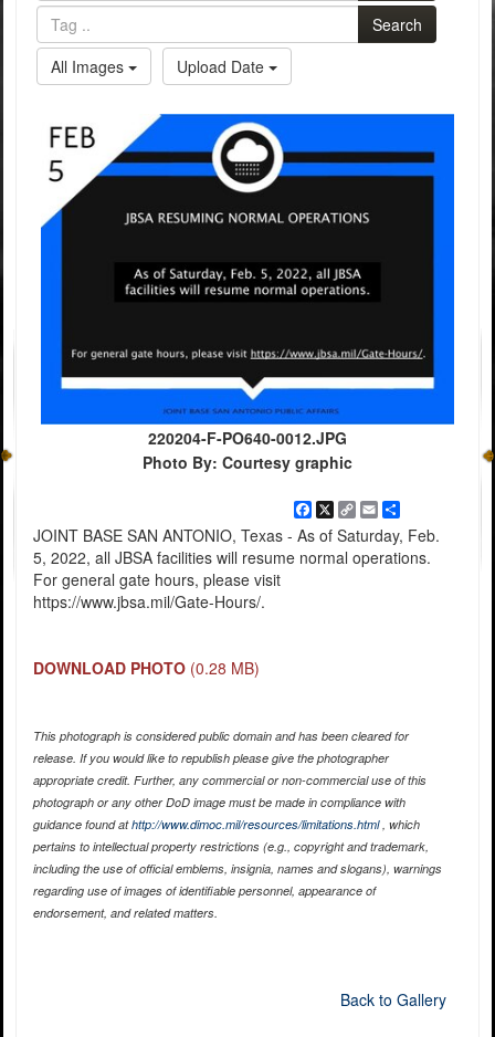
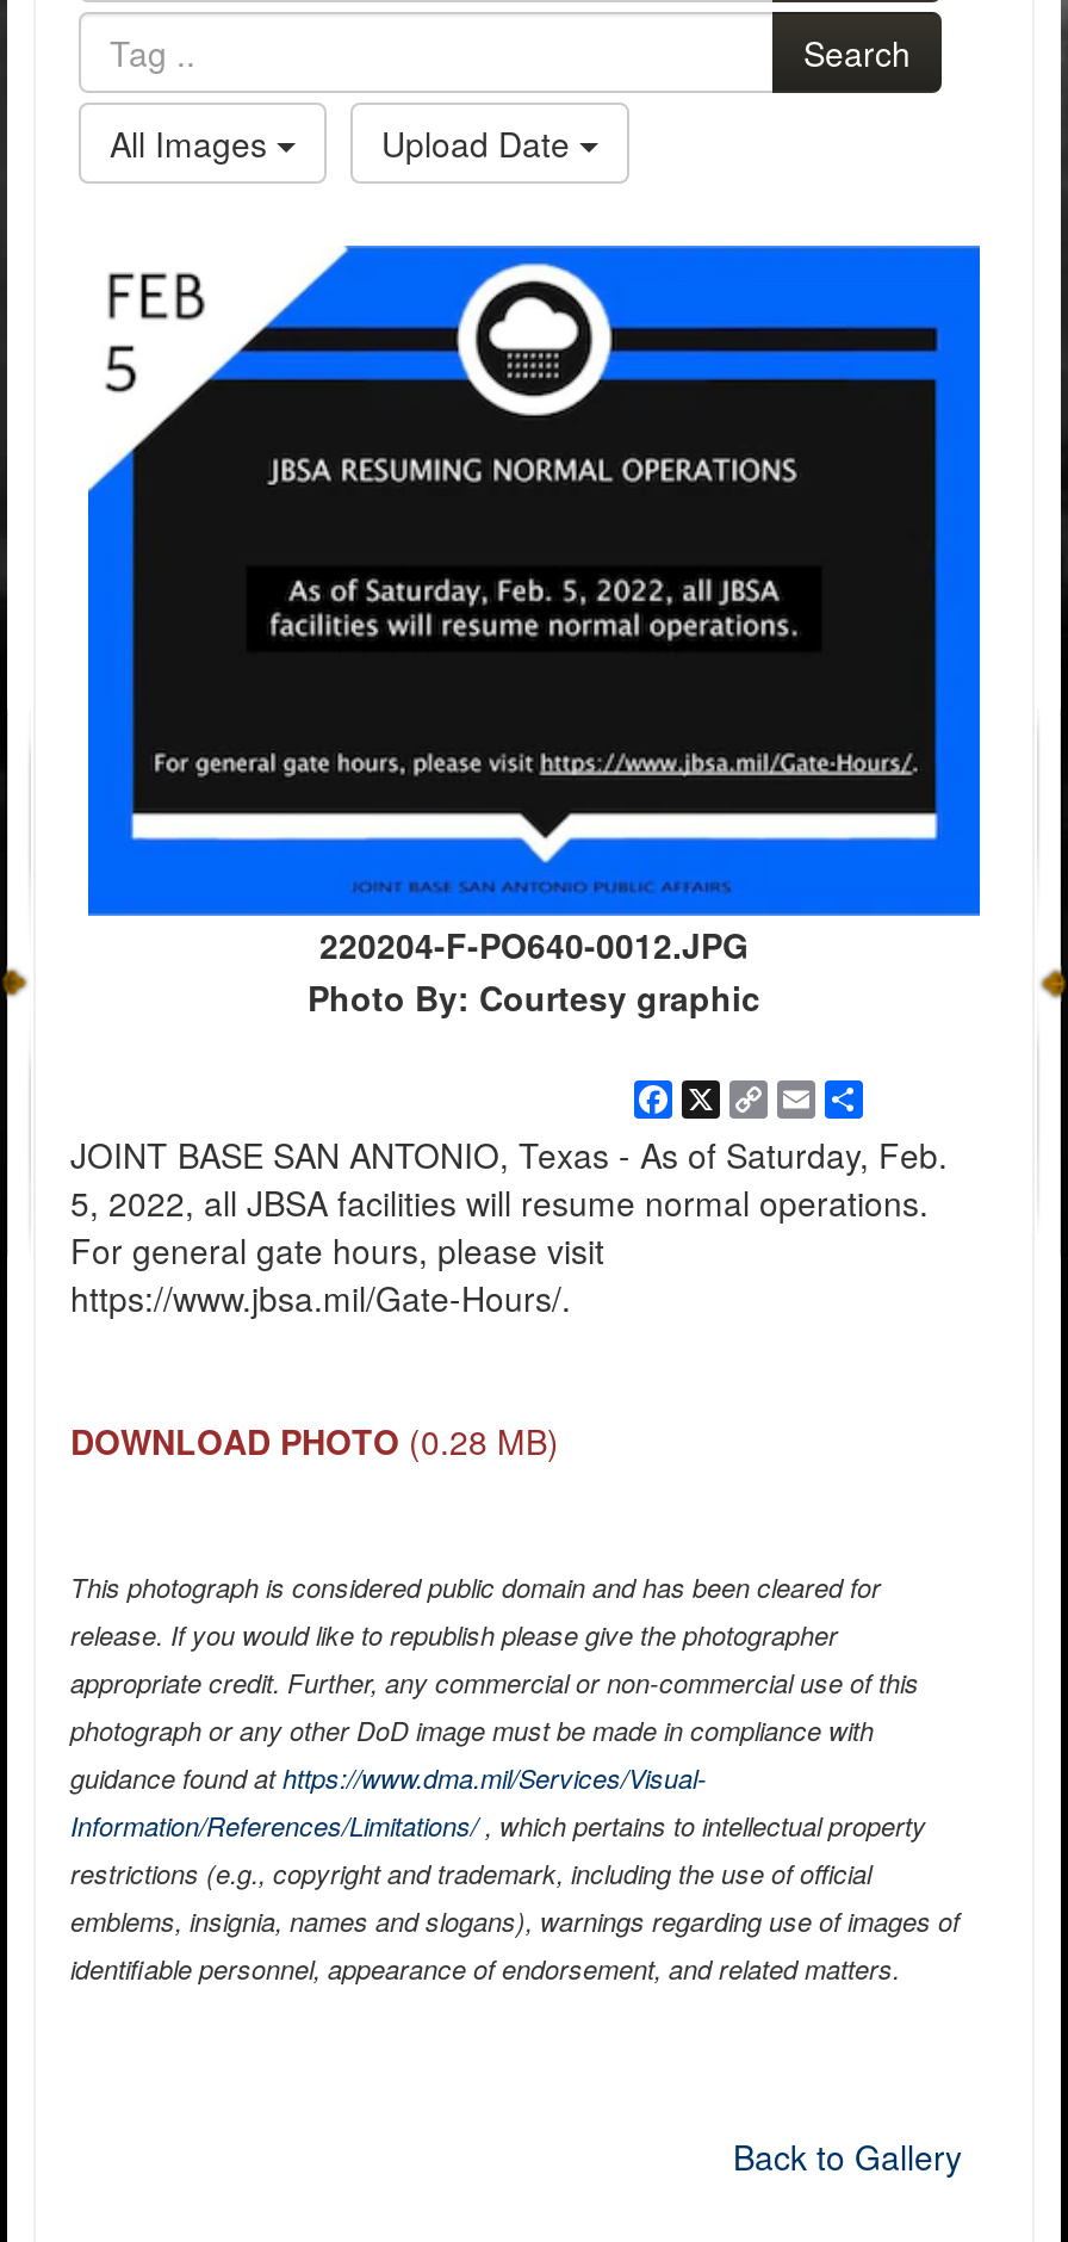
- guidance found at http://www.dimoc.mil/resources/limitations.html, which
- pertains to intellectual property restrictions (e.g., copyright and trademark,
- including the use of official emblems, insignia, names and slogans), warnings
- regarding use of images of identifiable personnel, appearance of
- endorsement, and related matters.
+ guidance found at https://www.dma.mil/Services/Visual-
+ Information/References/Limitations/, which pertains to intellectual property
+ restrictions (e.g., copyright and trademark, including the use of official
+ emblems, insignia, names and slogans), warnings regarding use of images of
+ identifiable personnel, appearance of endorsement, and related matters.
